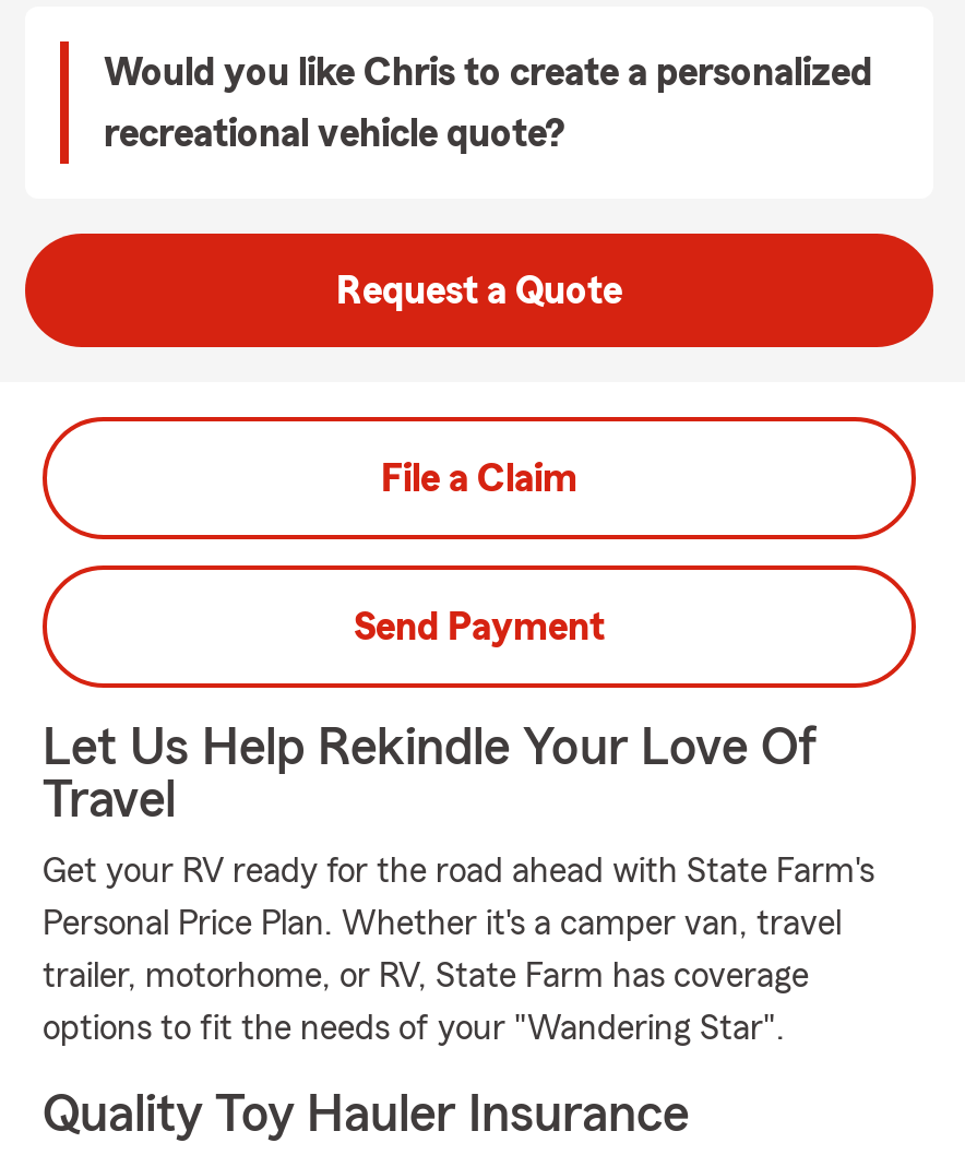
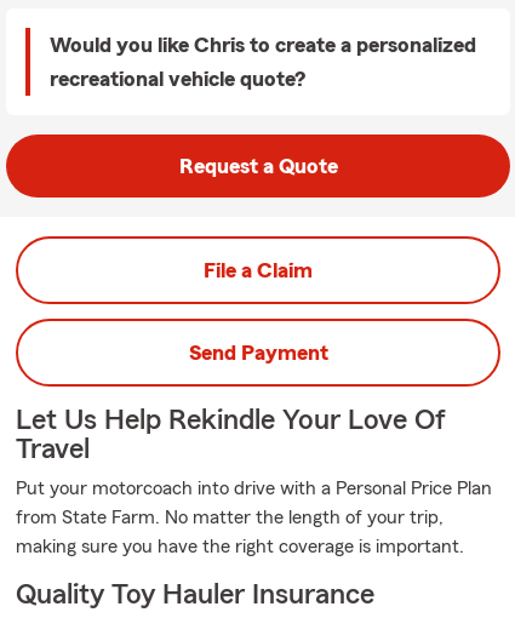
- Get your RV ready for the road ahead with State Farm's
- Personal Price Plan. Whether it's a camper van, travel
- trailer, motorhome, or RV, State Farm has coverage
- options to fit the needs of your "Wandering Star".
+ Put your motorcoach into drive with a Personal Price Plan
+ from State Farm. No matter the length of your trip,
+ making sure you have the right coverage is important.
